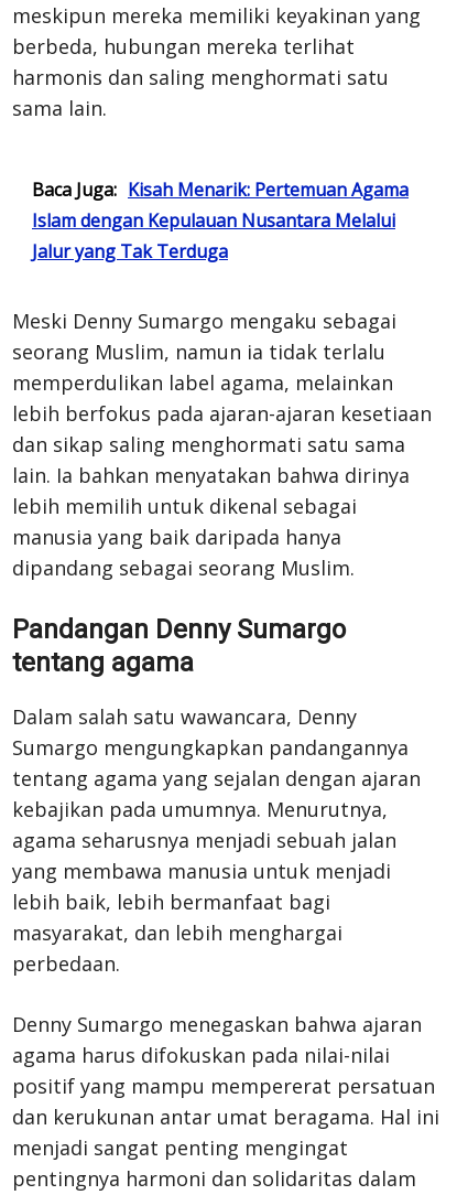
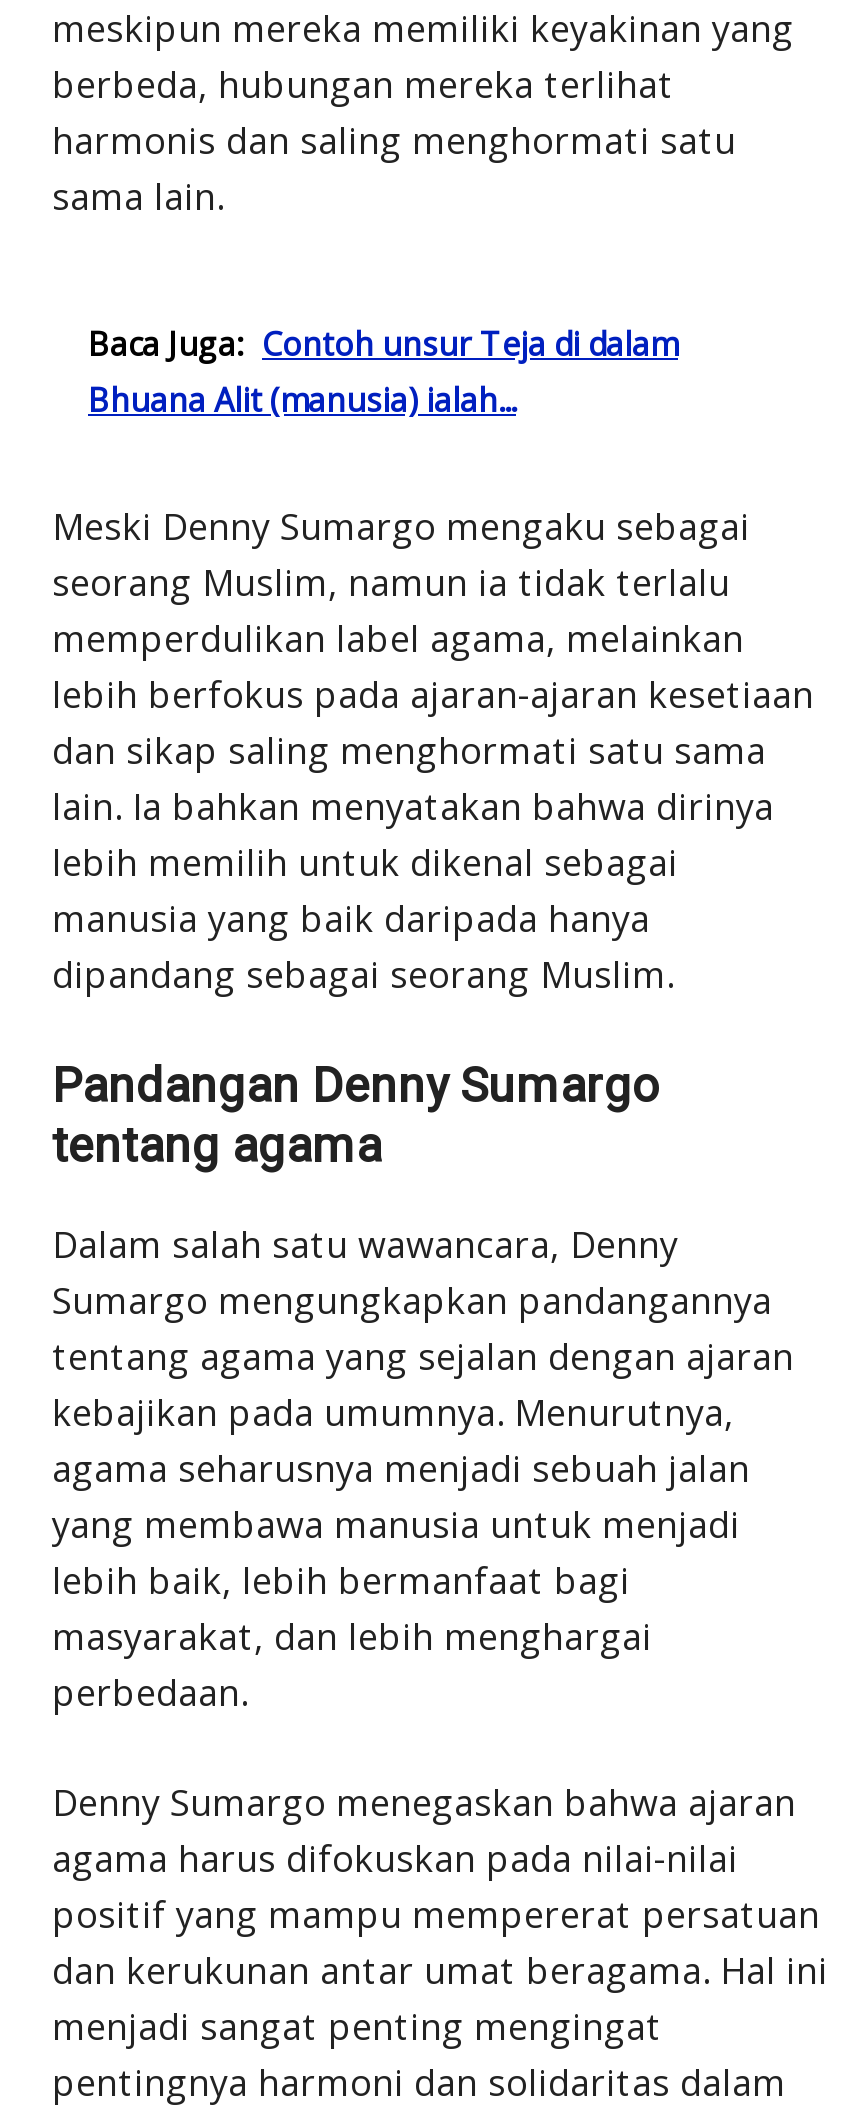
- Baca Juga: Kisah Menarik: Pertemuan Agama
- Islam dengan Kepulauan Nusantara Melalui
- Jalur yang Tak Terduga
+ Baca Juga: Contoh unsur Teja di dalam
+ Bhuana Alit (manusia) ialah...
